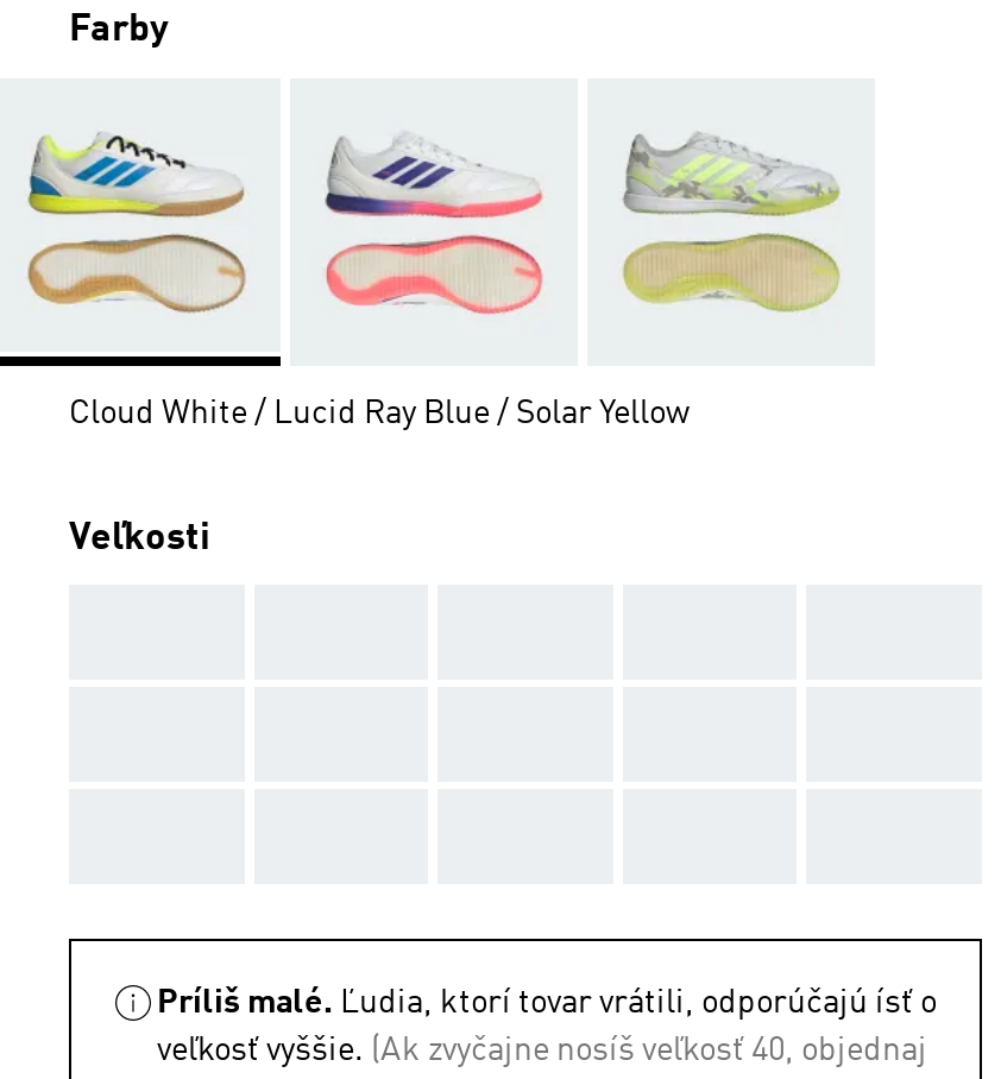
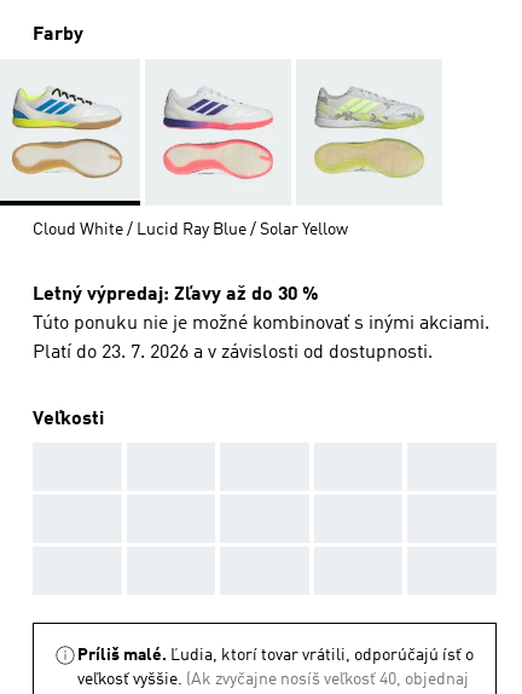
+ Letný výpredaj: Zľavy až do 30 %
+ Túto ponuku nie je možné kombinovať s inými akciami.
+ Platí do 23. 7. 2026 a v závislosti od dostupnosti.
